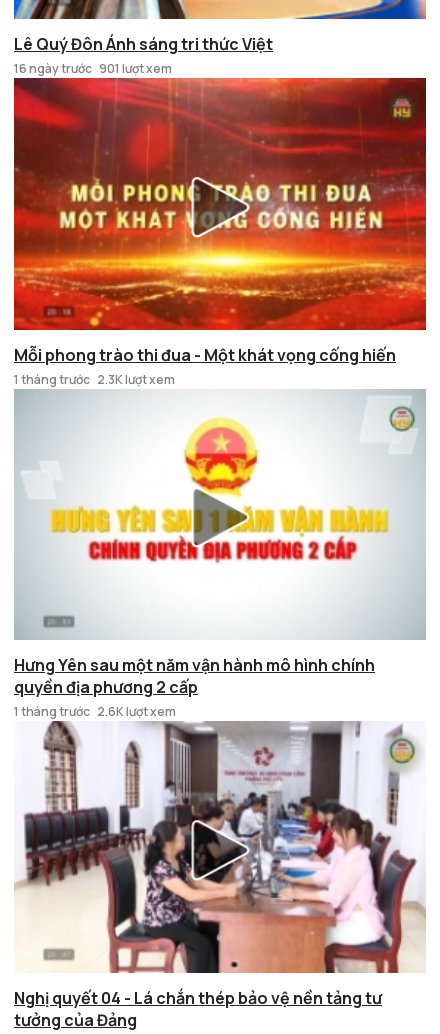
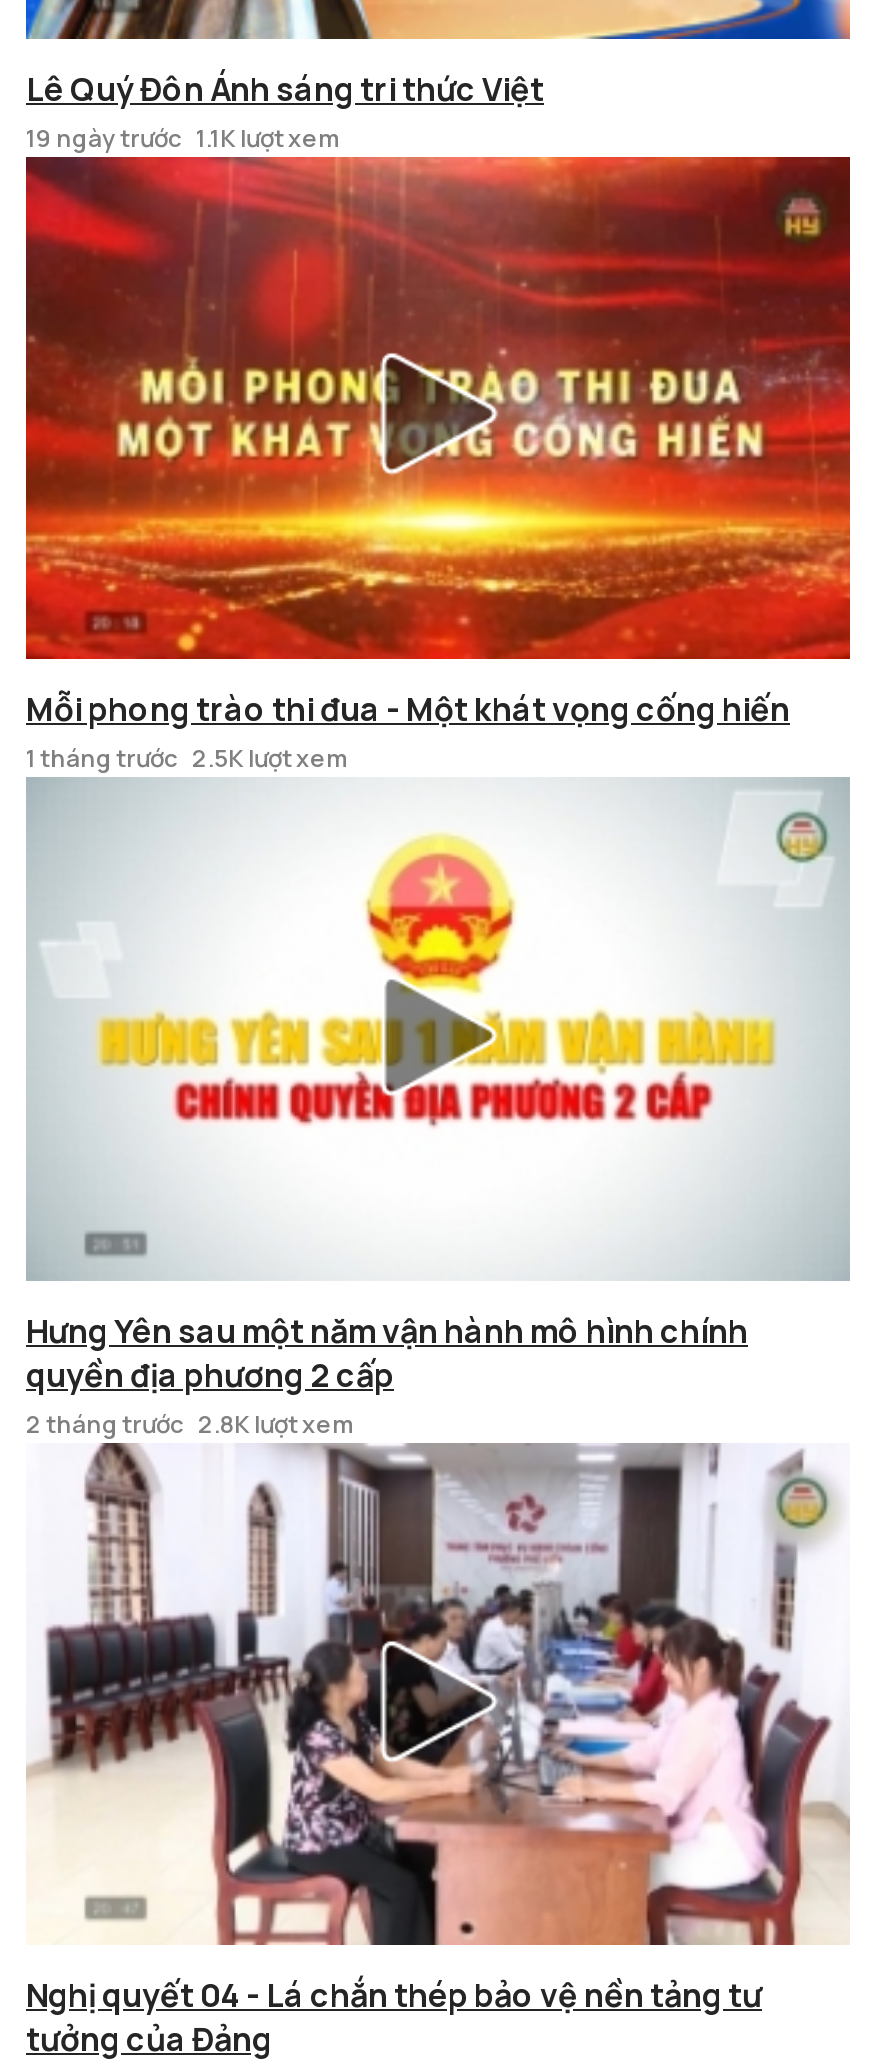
- 16 ngày trước 901 lượt xem
+ 19 ngày trước 1.1K lượt xem

- 1 tháng trước 2.3K lượt xem
+ 1 tháng trước 2.5K lượt xem

- 1 tháng trước 2.6K lượt xem
+ 2 tháng trước 2.8K lượt xem
